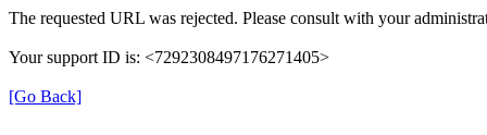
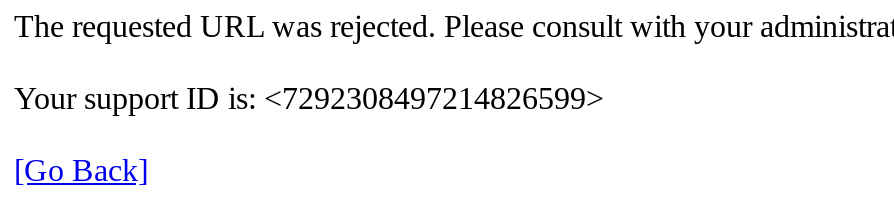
- Your support ID is: <7292308497176271405>
+ Your support ID is: <7292308497214826599>
